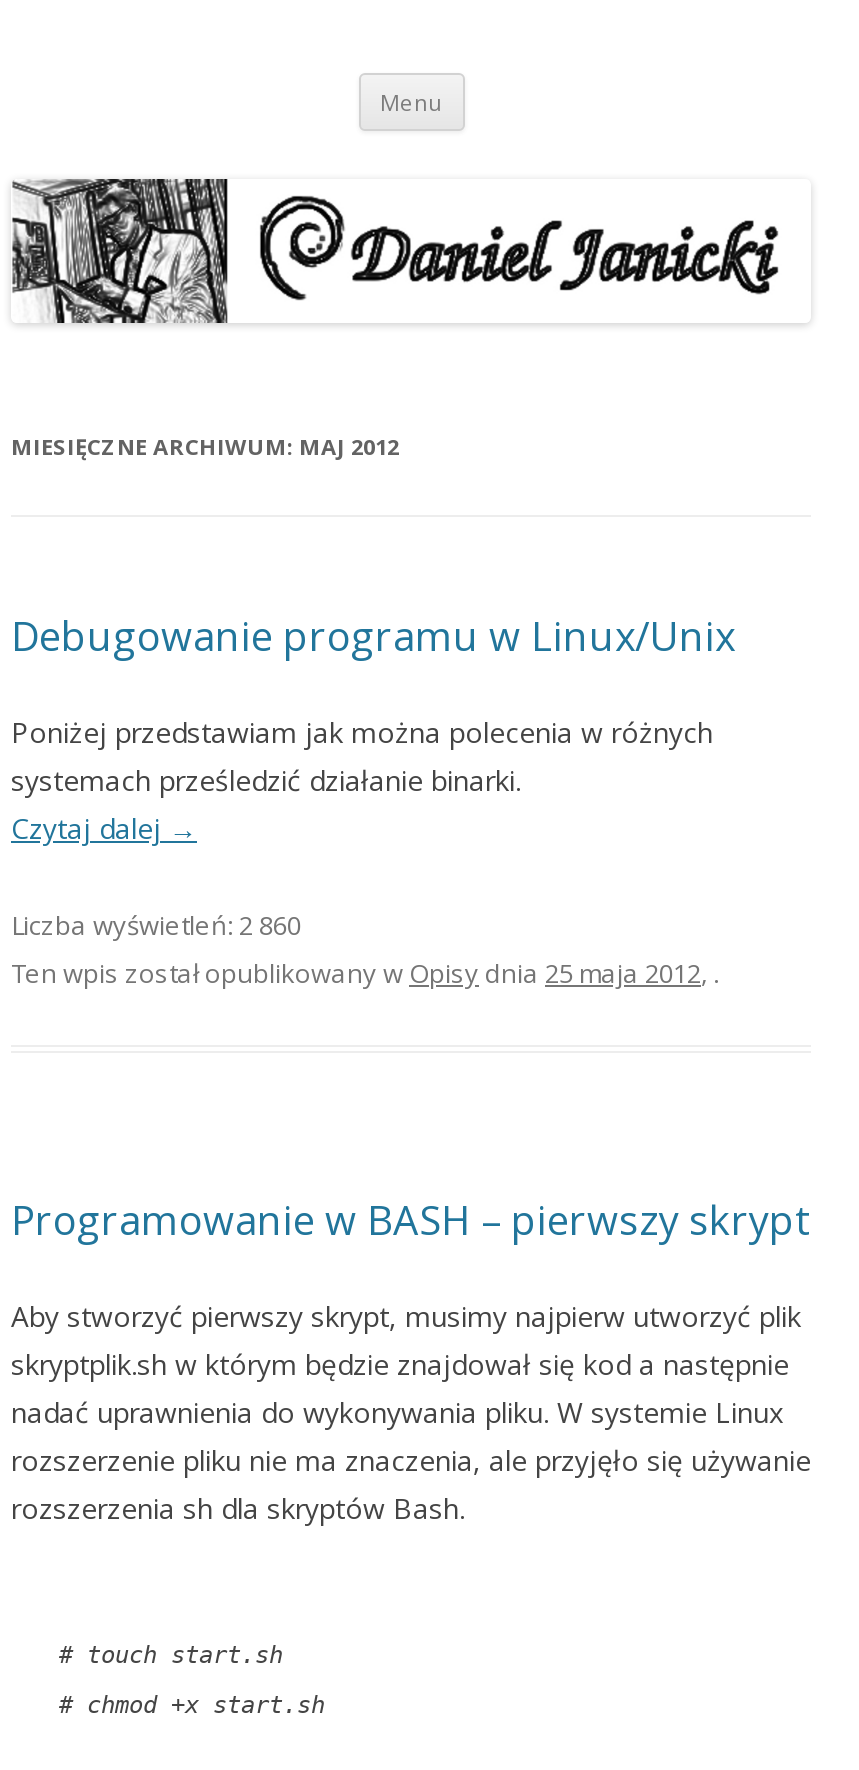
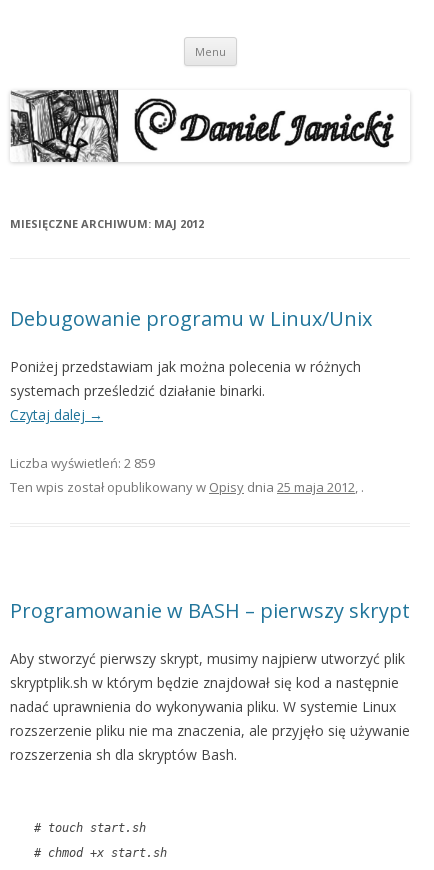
- Liczba wyświetleń: 2 860
+ Liczba wyświetleń: 2 859
